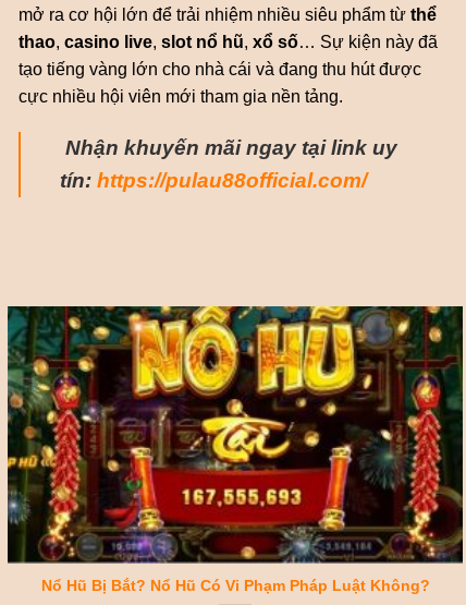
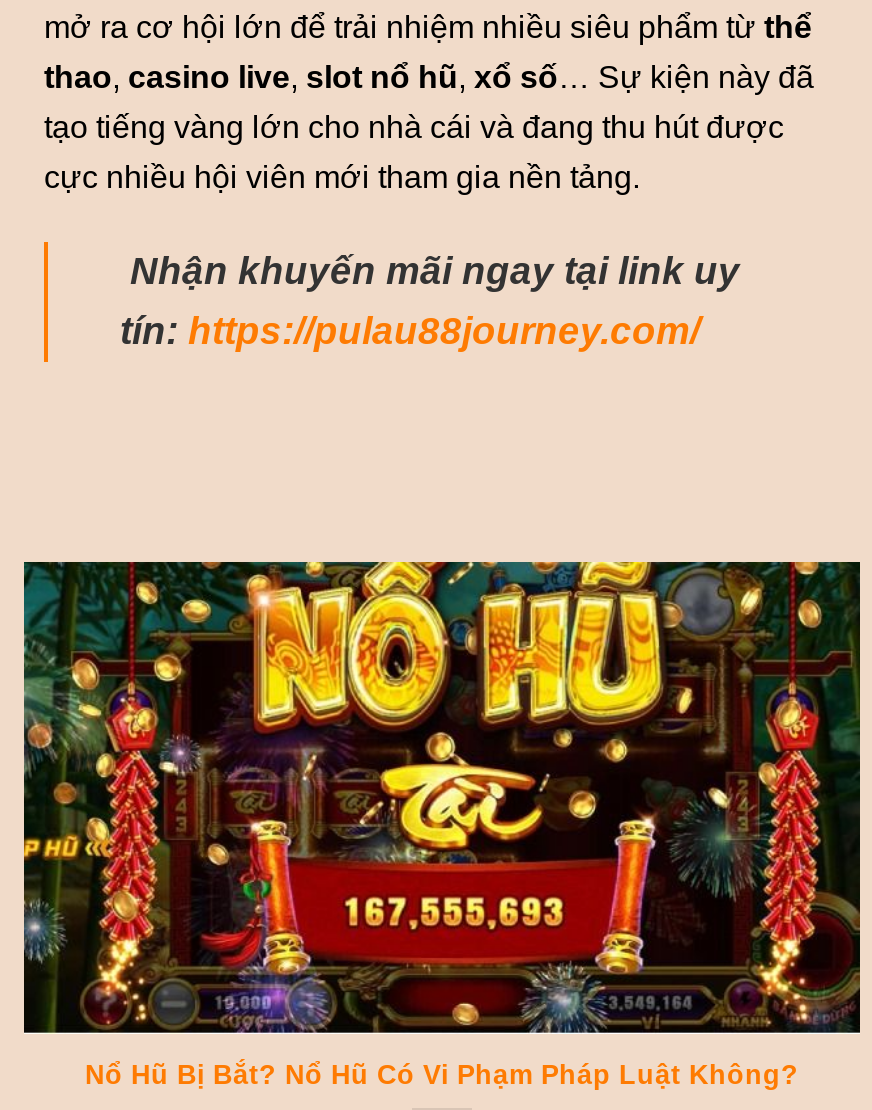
- tín: https://pulau88official.com/
+ tín: https://pulau88journey.com/
